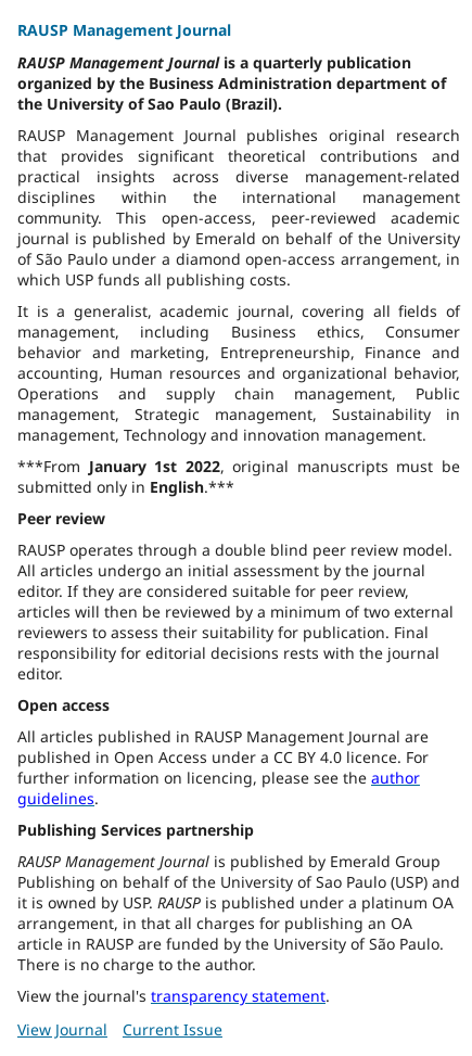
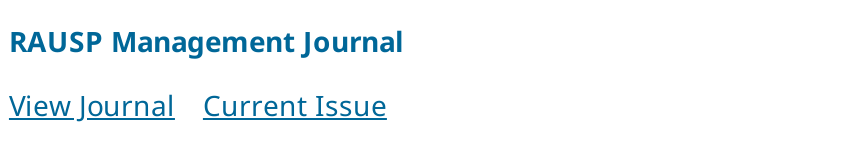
- RAUSP Management Journal is a quarterly publication
- organized by the Business Administration department of
- the University of Sao Paulo (Brazil).
- RAUSP Management Journal publishes original research
- that provides significant theoretical contributions and
- practical insights across diverse management-related
- disciplines within the international management
- community. This open-access, peer-reviewed academic
- journal is published by Emerald on behalf of the University
- of São Paulo under a diamond open-access arrangement, in
- which USP funds all publishing costs.
- It is a generalist, academic journal, covering all fields of
- management, including Business ethics, Consumer
- behavior and marketing, Entrepreneurship, Finance and
- accounting, Human resources and organizational behavior,
- Operations and supply chain management, Public
- management, Strategic management, Sustainability in
- management, Technology and innovation management.
- ***From January 1st 2022, original manuscripts must be
- submitted only in English.***
- Peer review
- RAUSP operates through a double blind peer review model.
- All articles undergo an initial assessment by the journal
- editor. If they are considered suitable for peer review,
- articles will then be reviewed by a minimum of two external
- reviewers to assess their suitability for publication. Final
- responsibility for editorial decisions rests with the journal
- editor.
- Open access
- All articles published in RAUSP Management Journal are
- published in Open Access under a CC BY 4.0 licence. For
- further information on licencing, please see the author
- guidelines.
- Publishing Services partnership
- RAUSP Management Journal is published by Emerald Group
- Publishing on behalf of the University of Sao Paulo (USP) and
- it is owned by USP. RAUSP is published under a platinum OA
- arrangement, in that all charges for publishing an OA
- article in RAUSP are funded by the University of São Paulo.
- There is no charge to the author.
- View the journal's transparency statement.
